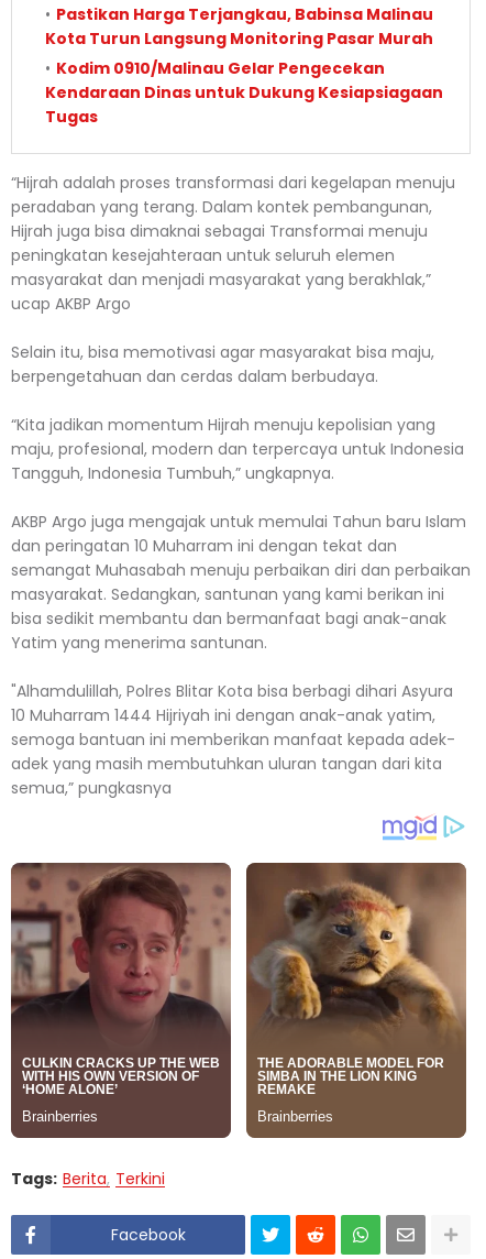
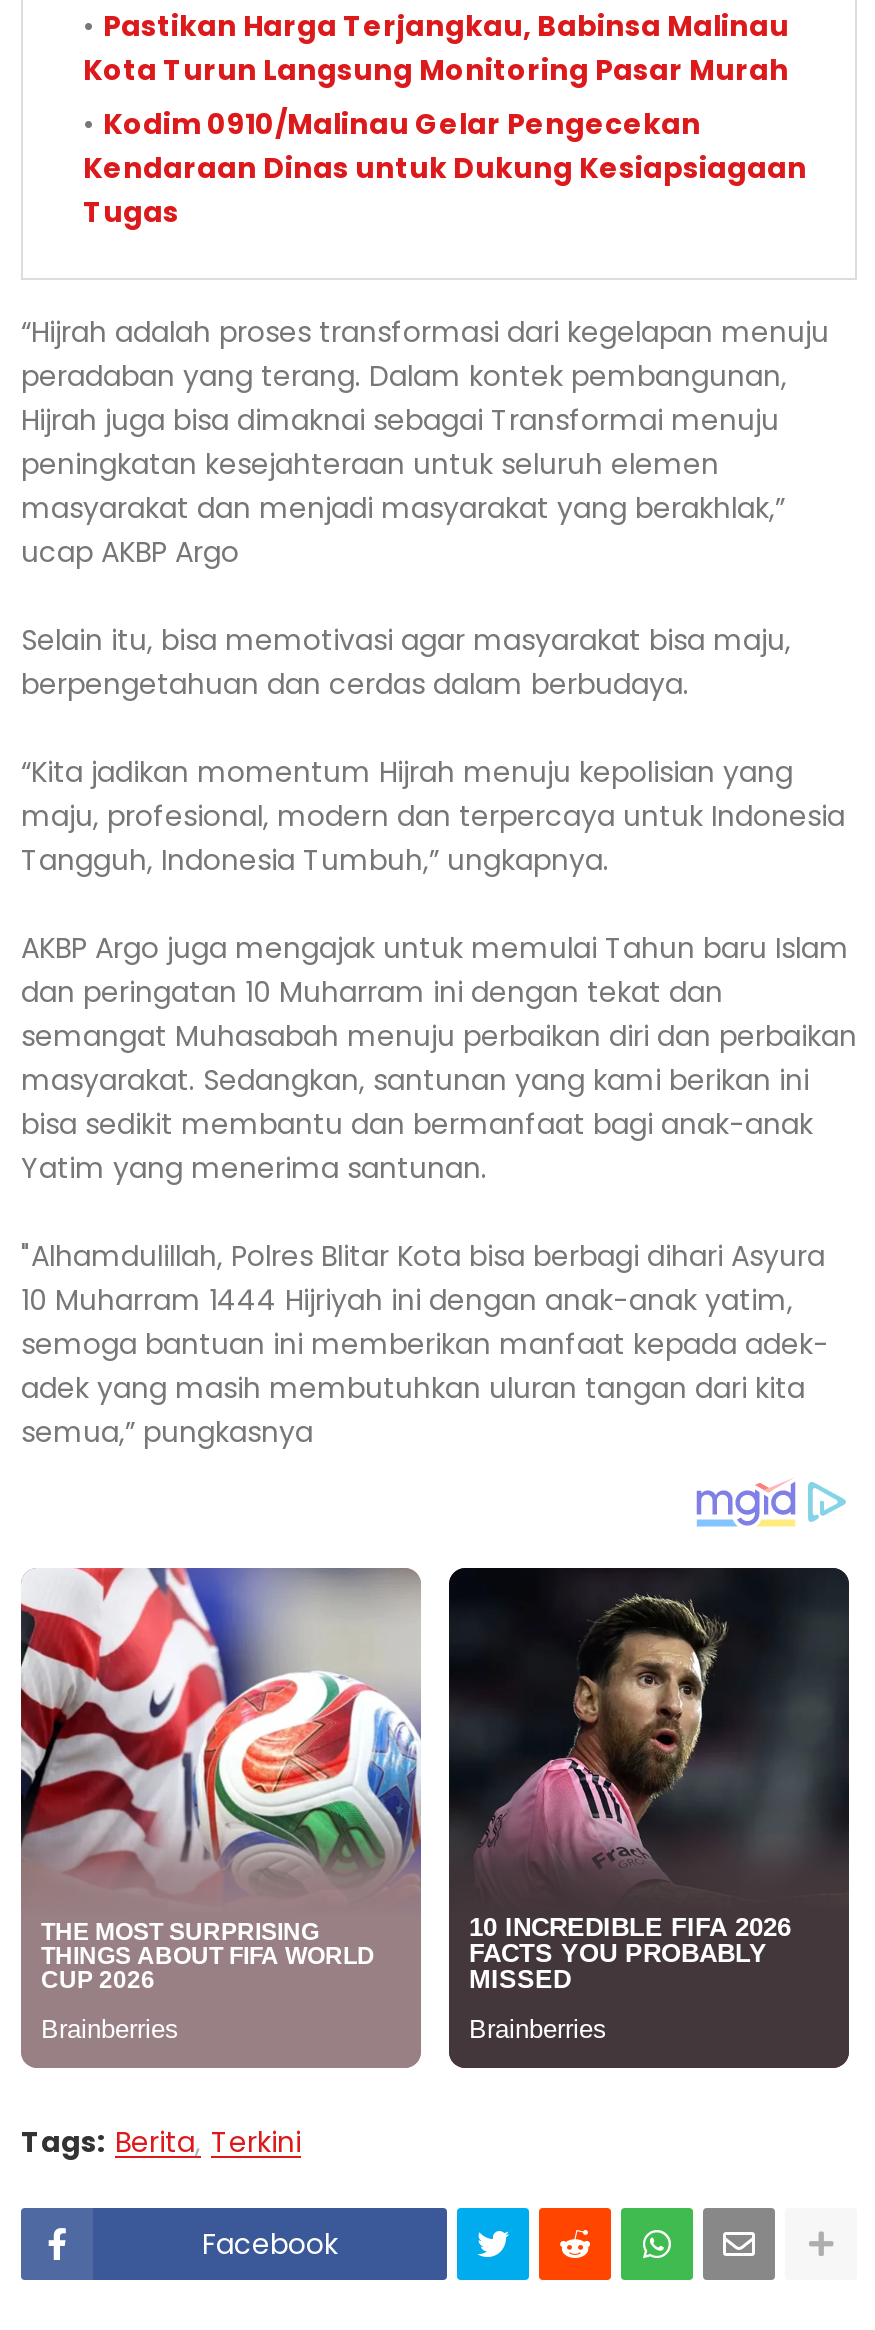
- [image]
+ [image]

- [image]
+ [image]
